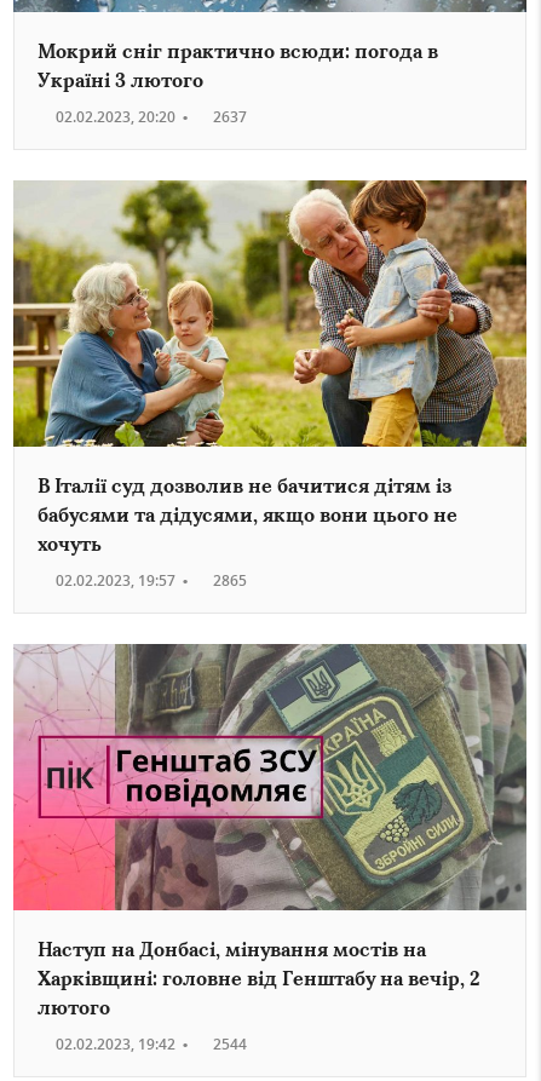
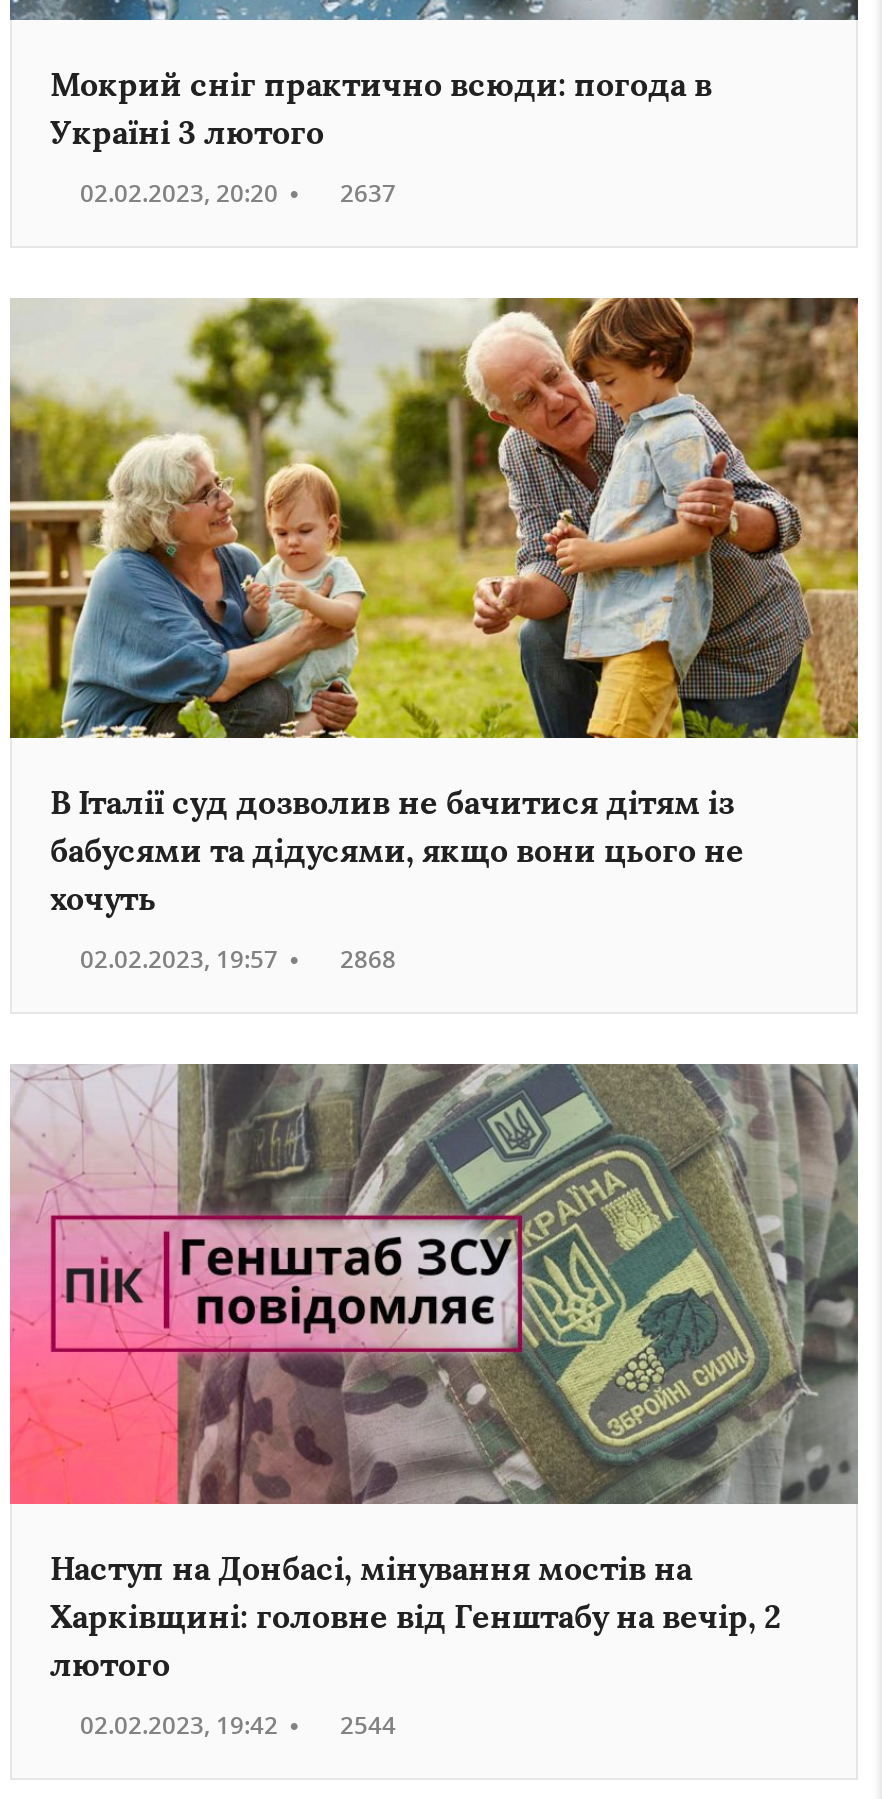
- 02.02.2023, 19:57 • 2865
+ 02.02.2023, 19:57 • 2868
